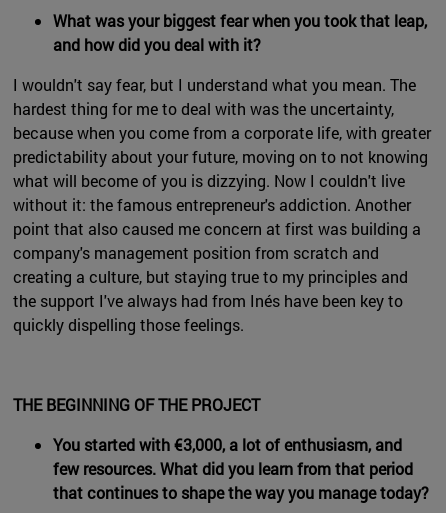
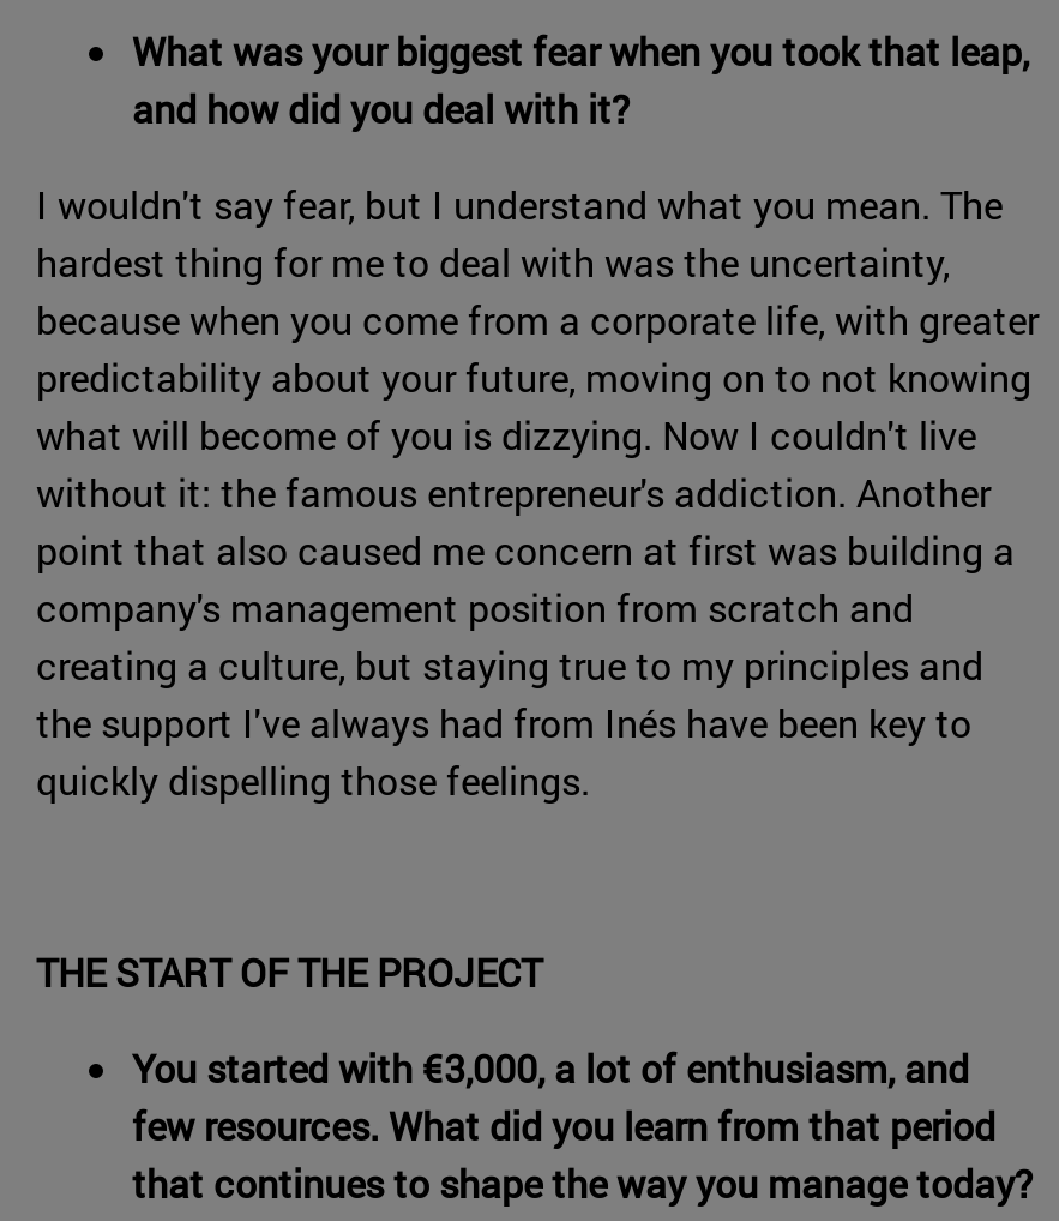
- THE BEGINNING OF THE PROJECT
+ THE START OF THE PROJECT
